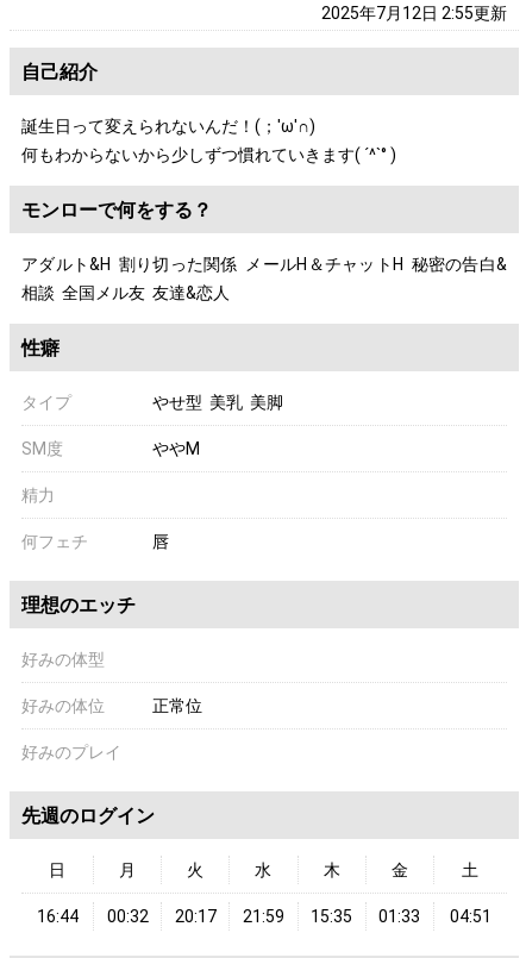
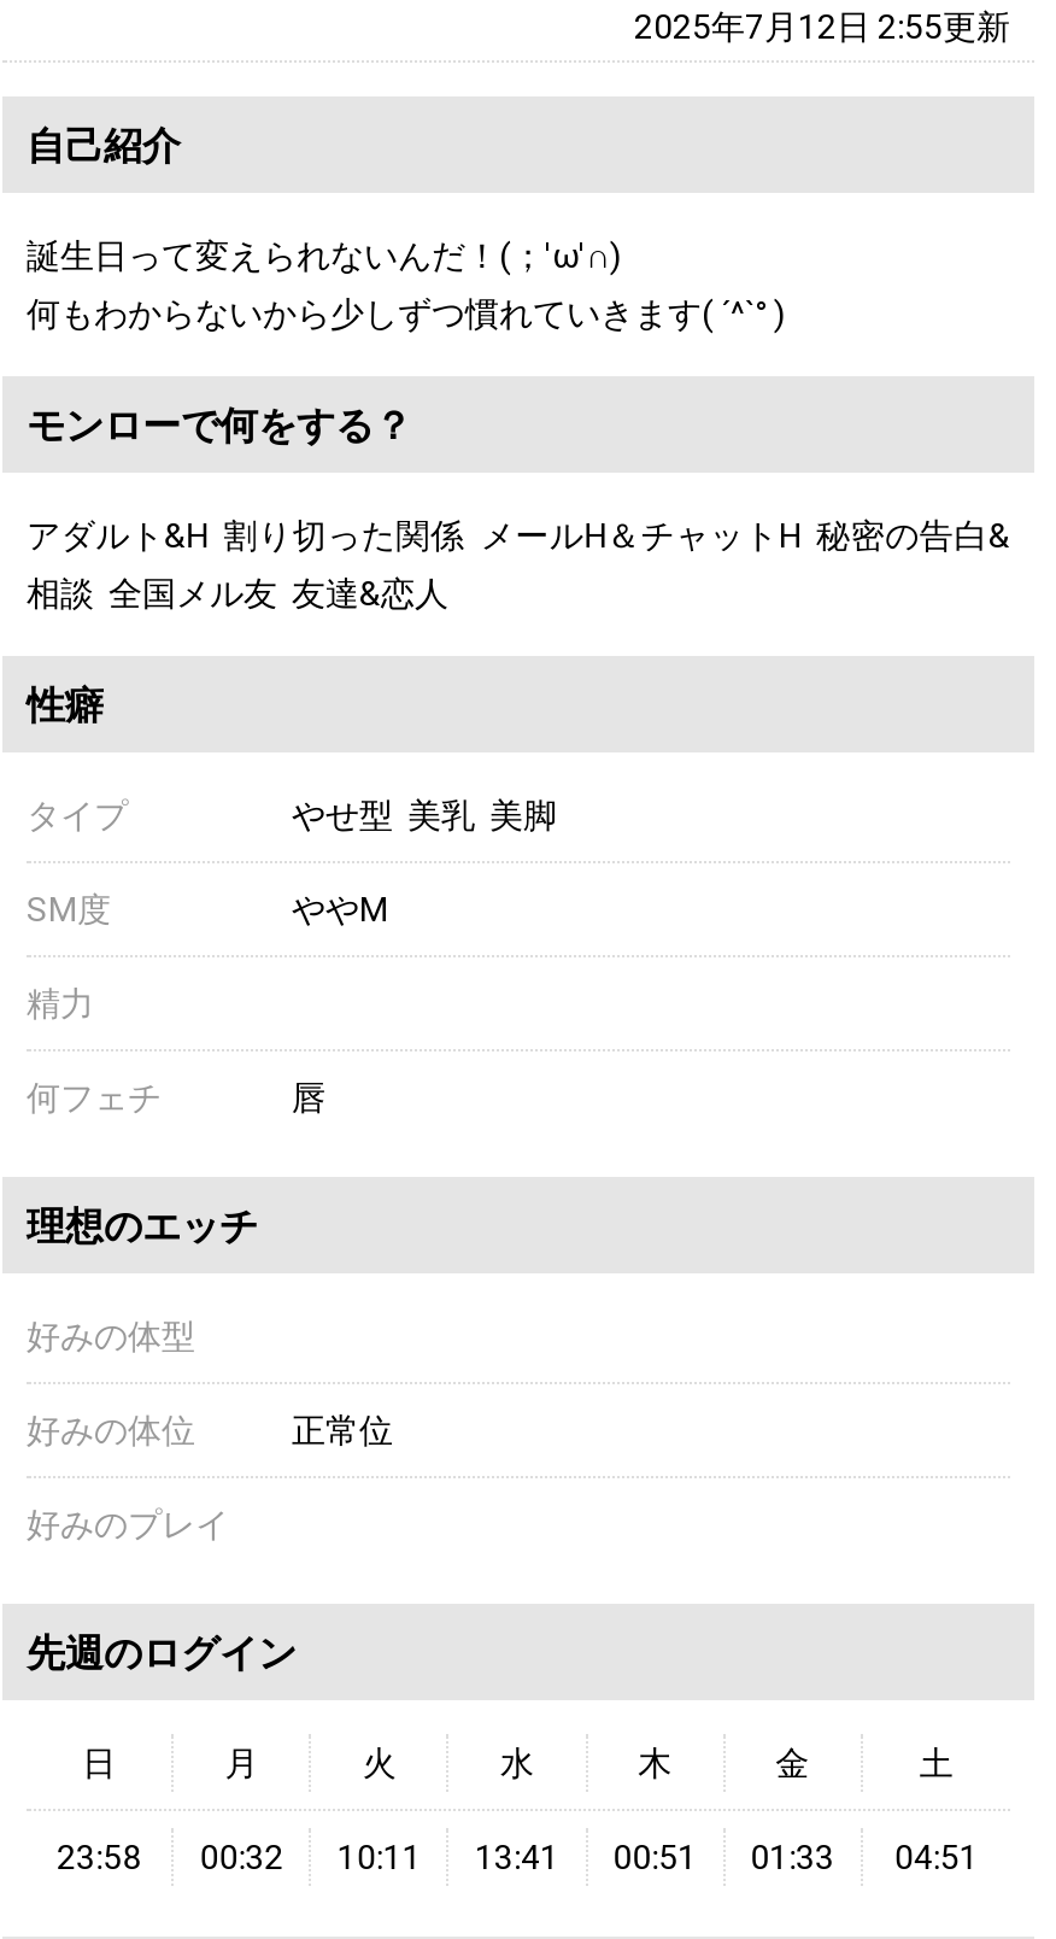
- 16:44
+ 23:58

- 20:17
+ 10:11

- 21:59
+ 13:41

- 15:35
+ 00:51
